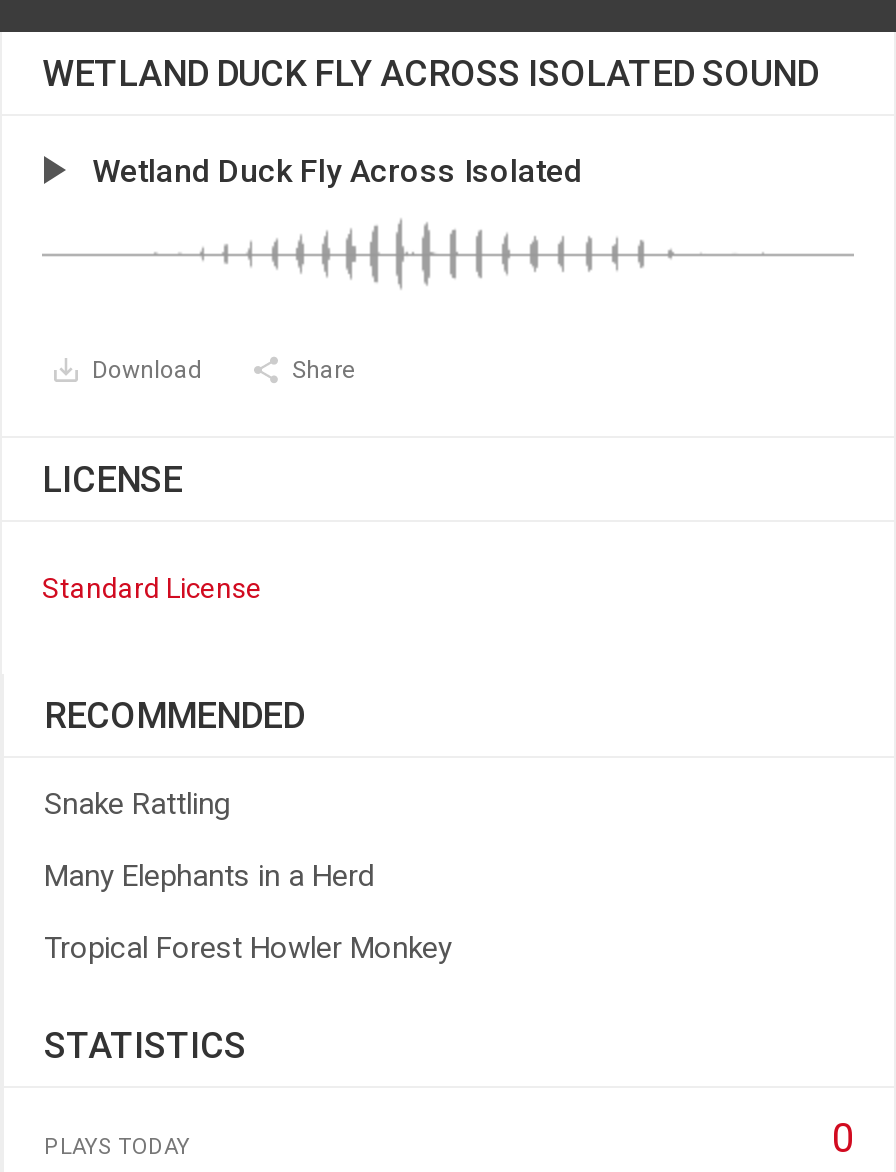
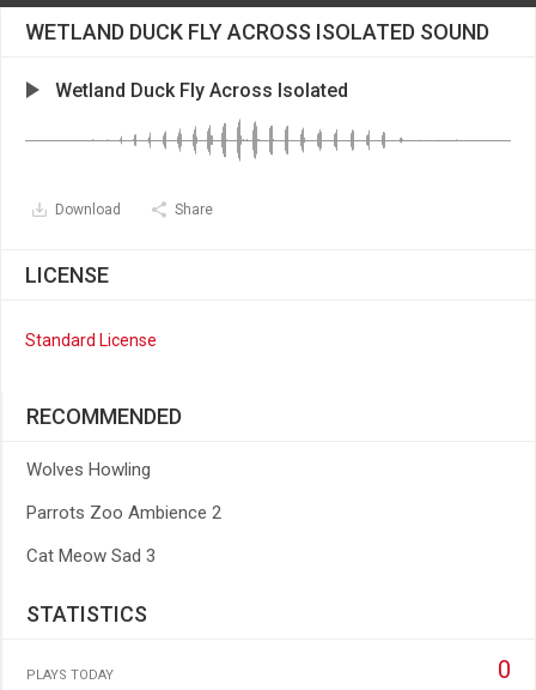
- Snake Rattling
+ Wolves Howling

- Many Elephants in a Herd
+ Parrots Zoo Ambience 2

- Tropical Forest Howler Monkey
+ Cat Meow Sad 3
